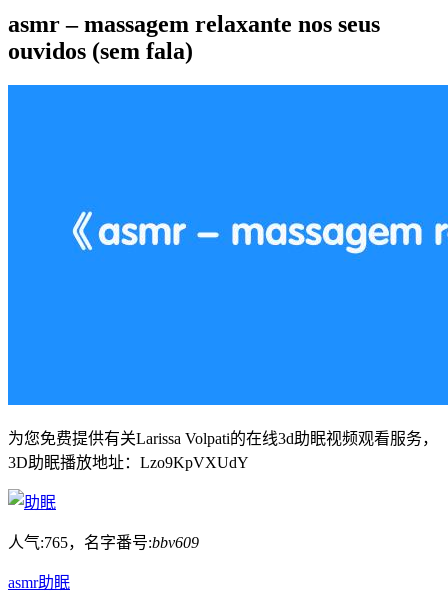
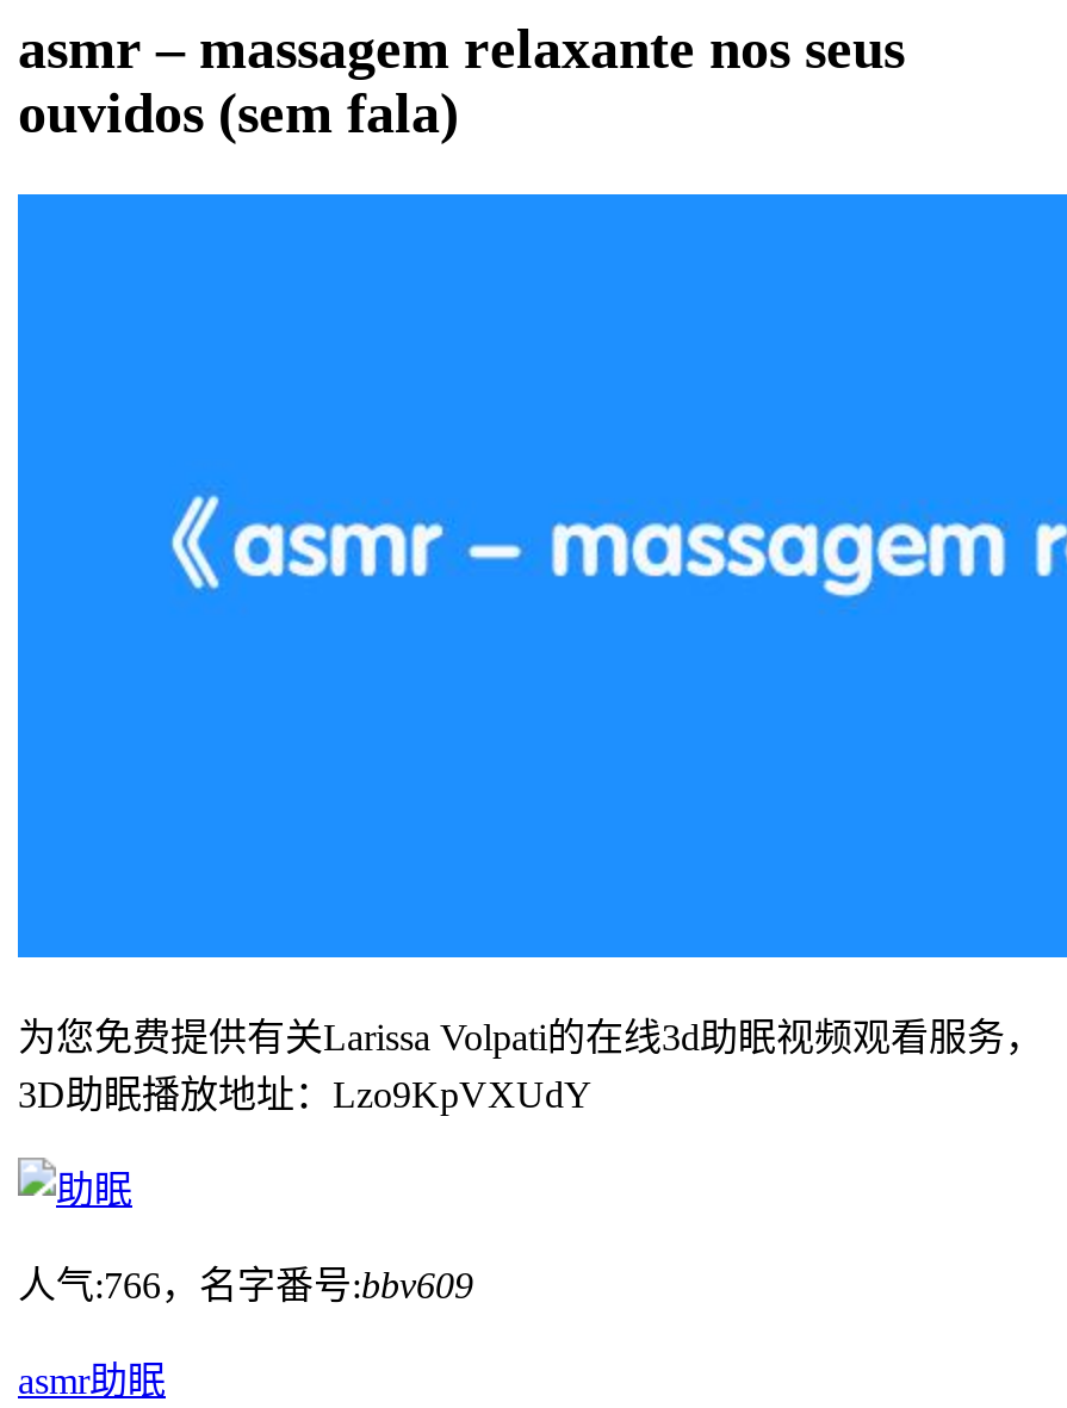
- 人气:765，名字番号:bbv609
+ 人气:766，名字番号:bbv609
